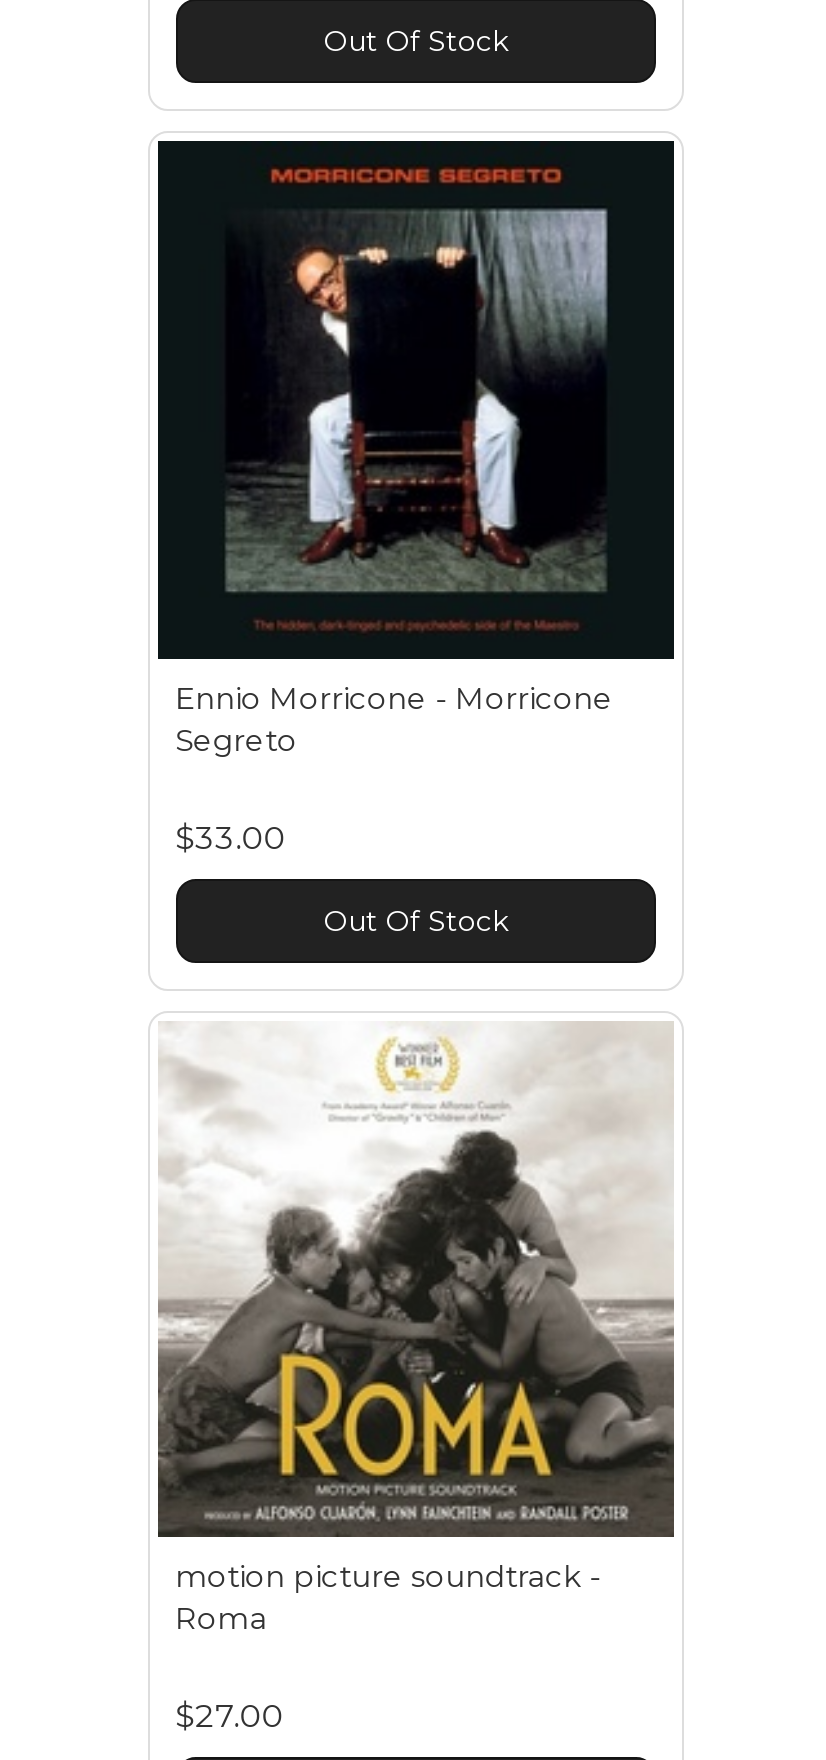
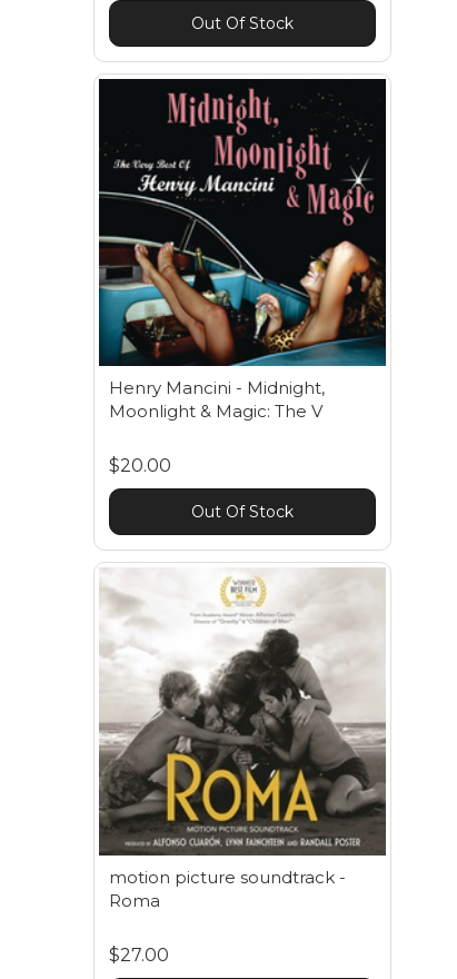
- [image]
- Ennio Morricone - Morricone
- Segreto
+ [image]
+ Henry Mancini - Midnight,
+ Moonlight & Magic: The V

- $33.00
+ $20.00
